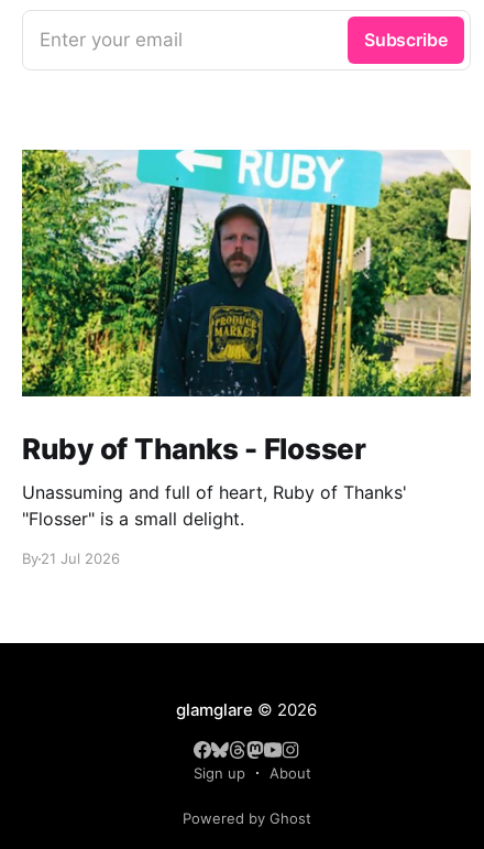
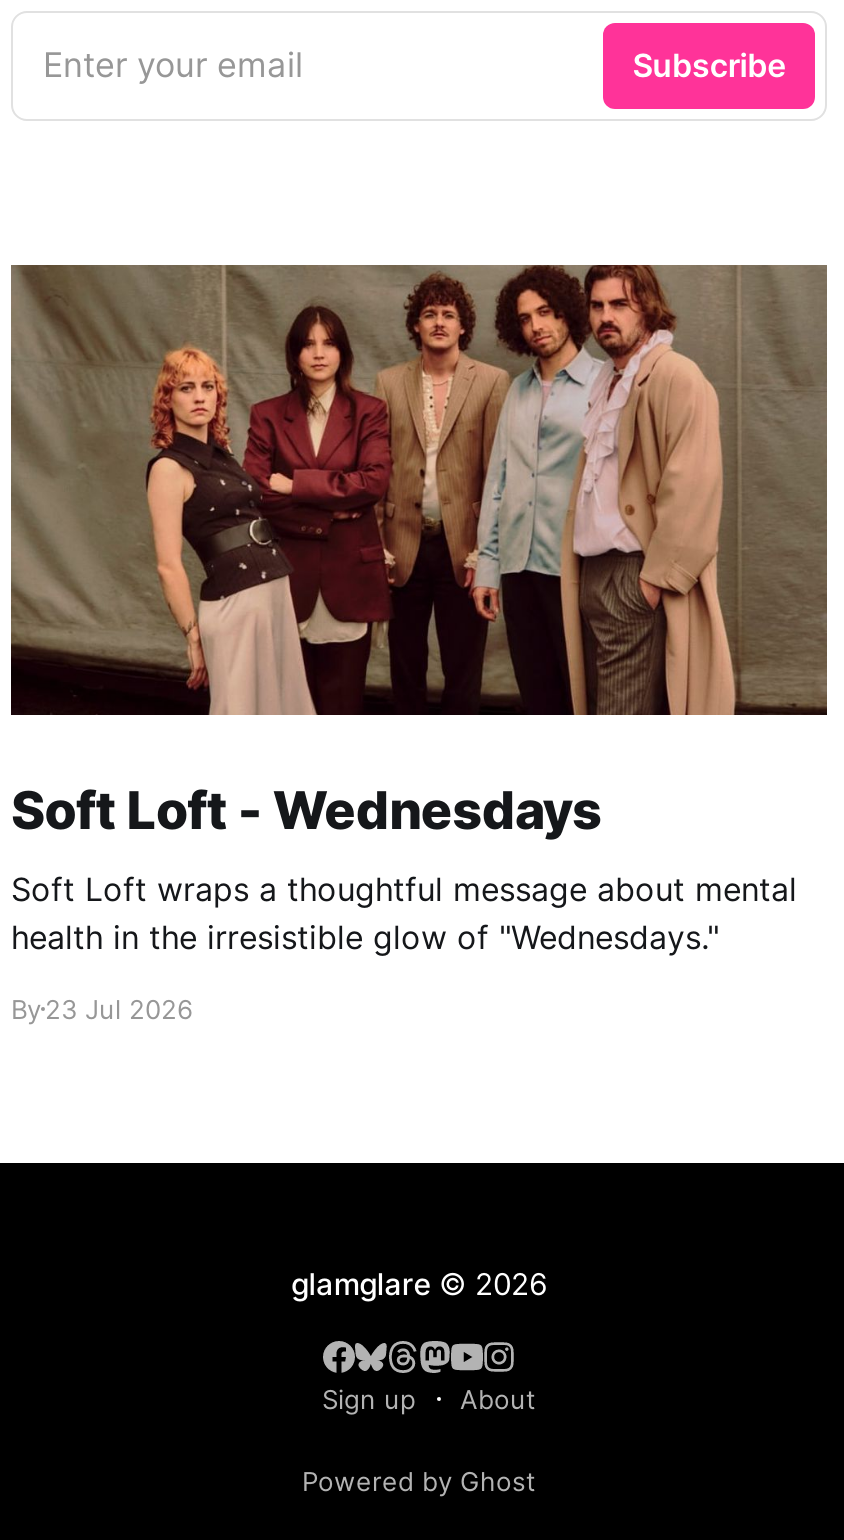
- [image]
- Ruby of Thanks - Flosser
+ [image]
+ Soft Loft - Wednesdays

- Unassuming and full of heart, Ruby of Thanks'
- "Flosser" is a small delight.
+ Soft Loft wraps a thoughtful message about mental
+ health in the irresistible glow of "Wednesdays."

- By 21 Jul 2026
+ By 23 Jul 2026
